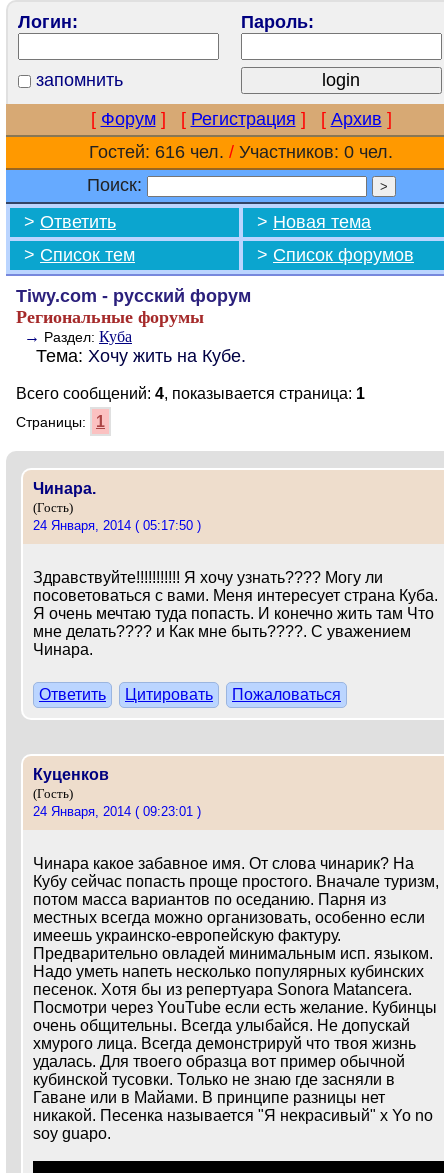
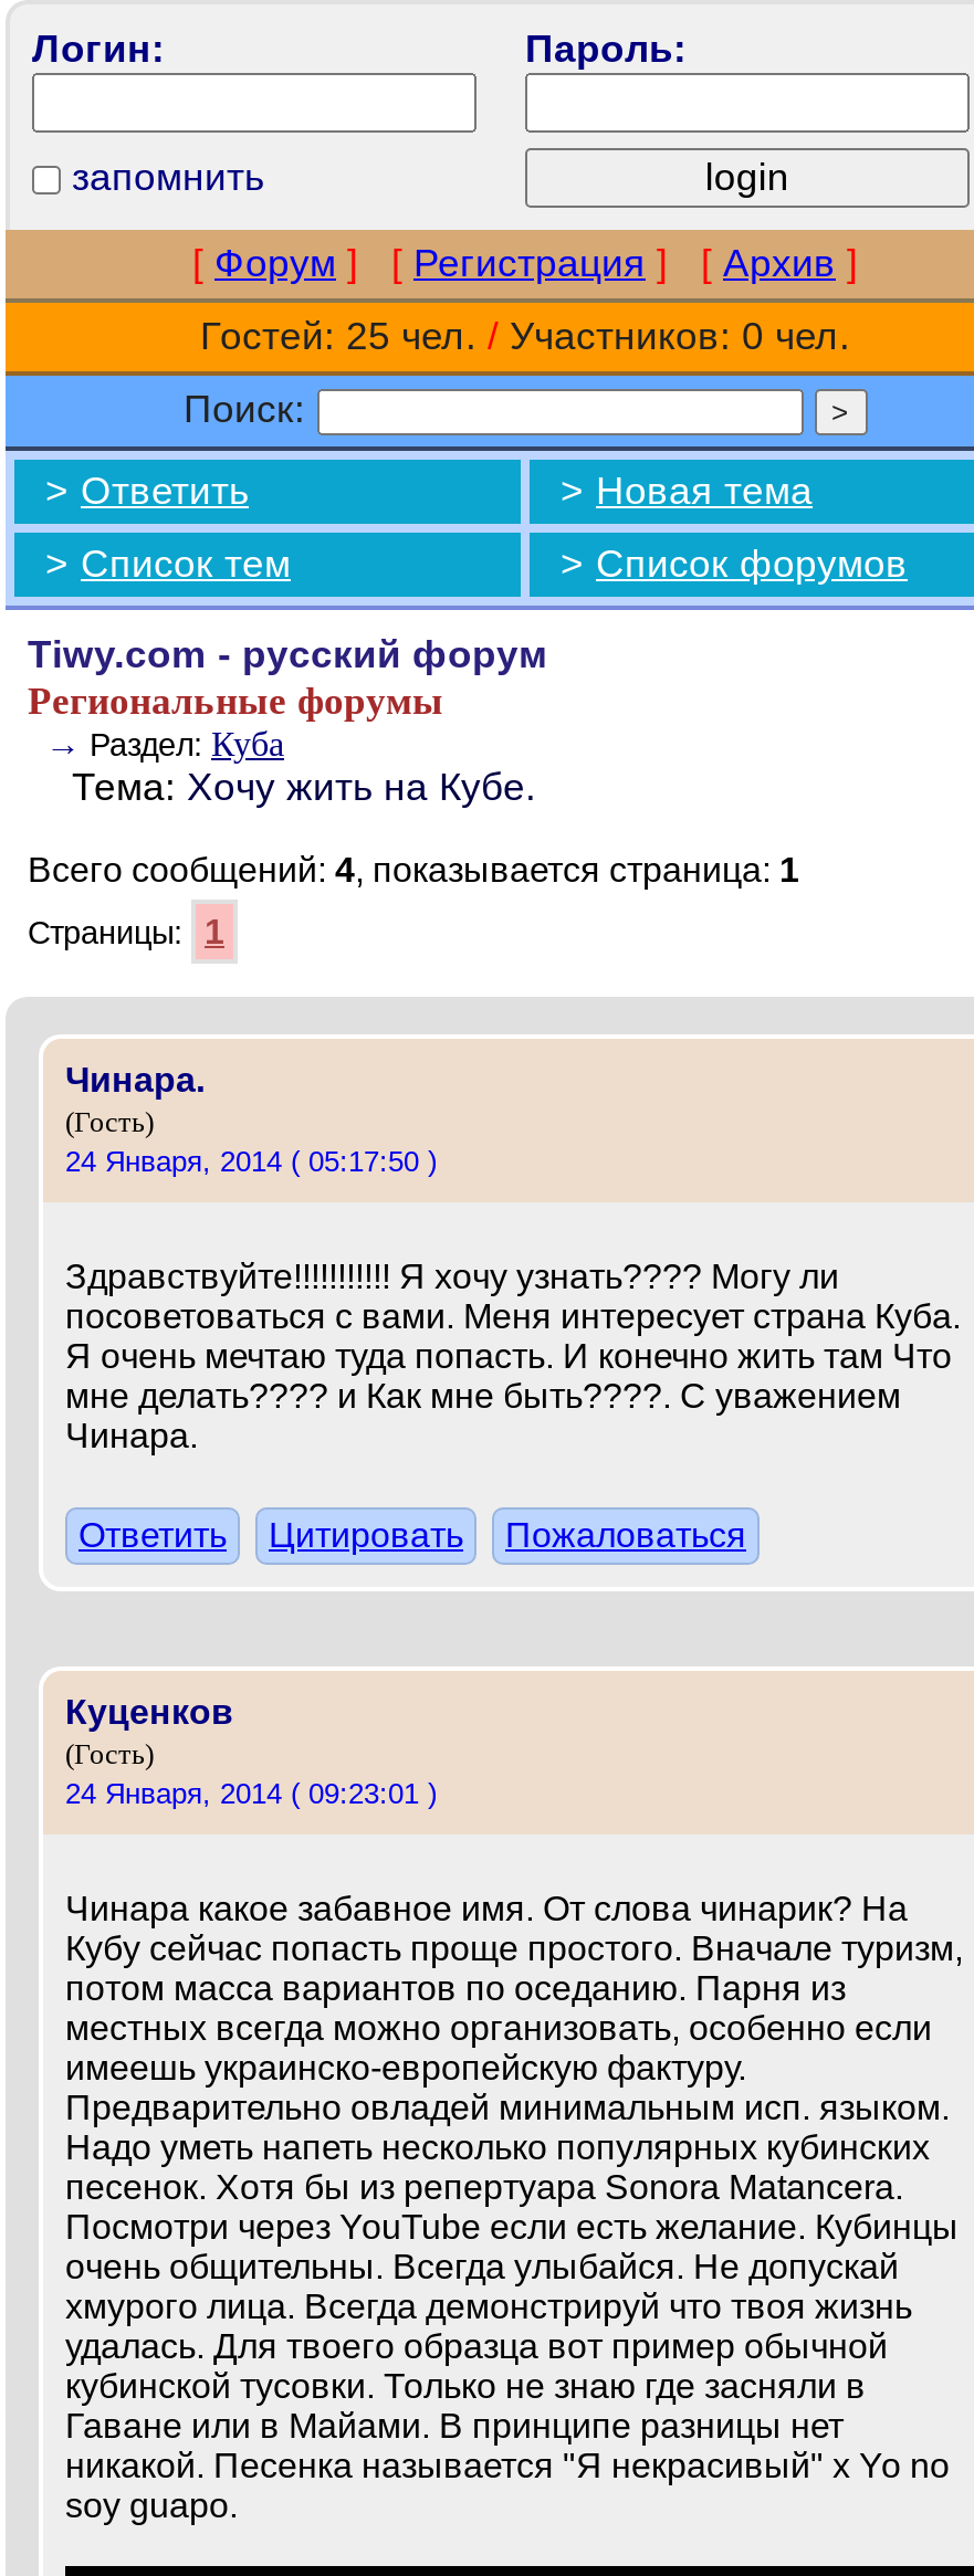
- Гостей: 616 чел. / Участников: 0 чел.
+ Гостей: 25 чел. / Участников: 0 чел.
